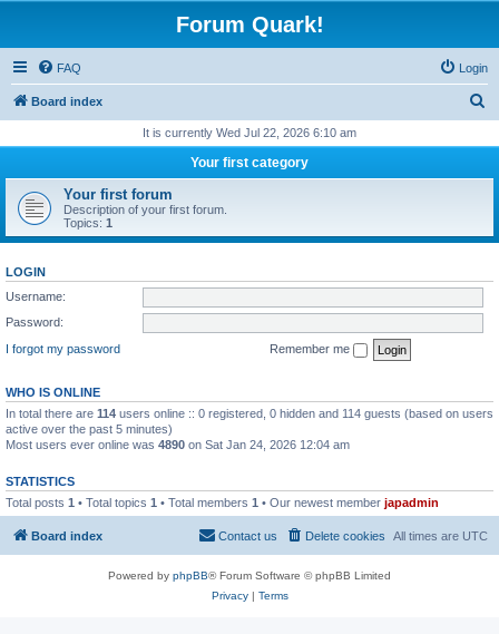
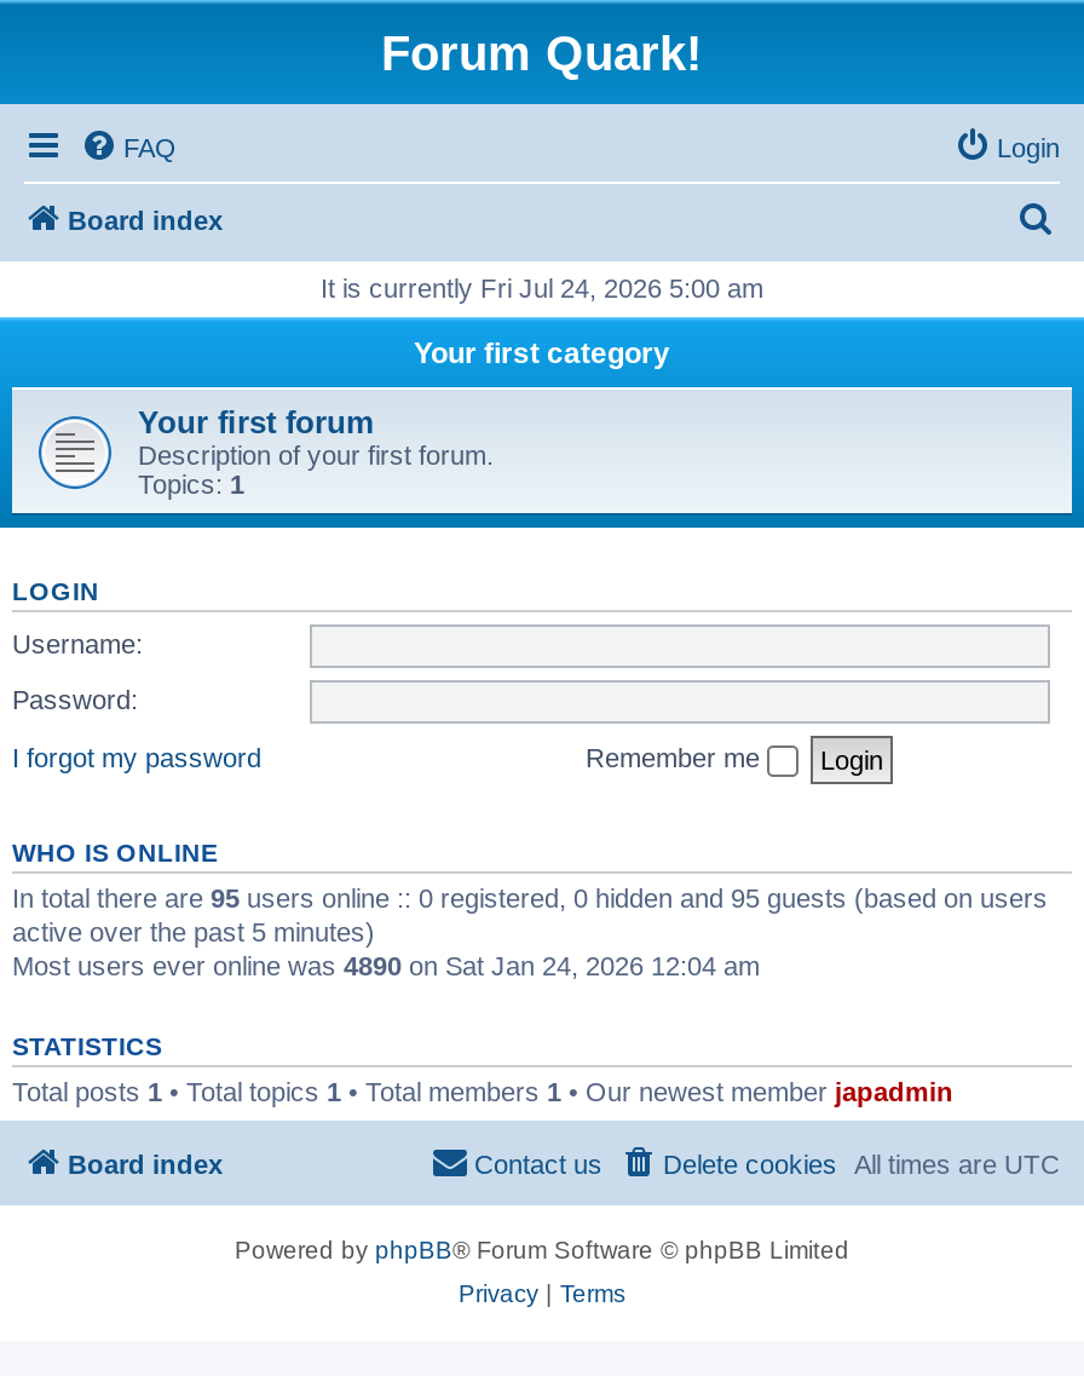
- It is currently Wed Jul 22, 2026 6:10 am
+ It is currently Fri Jul 24, 2026 5:00 am

- In total there are 114 users online :: 0 registered, 0 hidden and 114 guests (based on users
+ In total there are 95 users online :: 0 registered, 0 hidden and 95 guests (based on users
